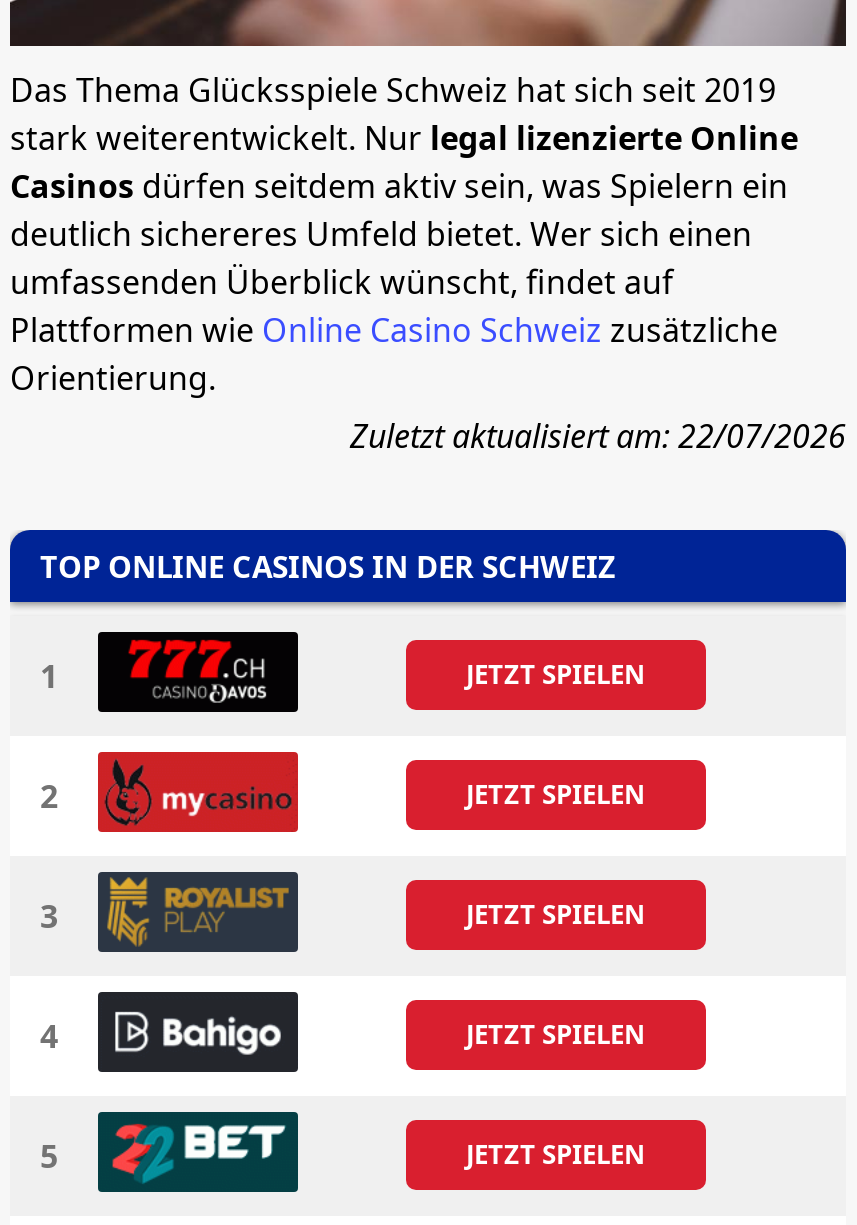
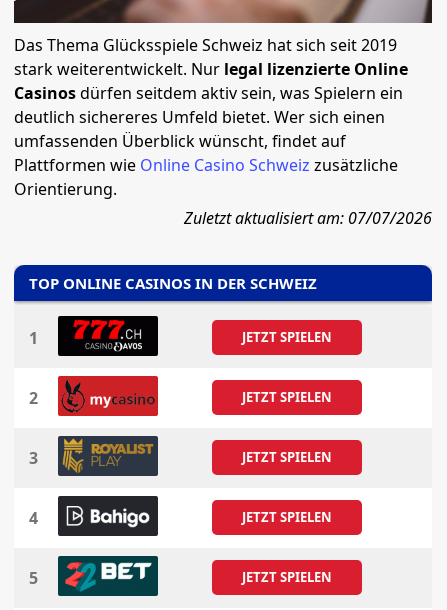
- Zuletzt aktualisiert am: 22/07/2026
+ Zuletzt aktualisiert am: 07/07/2026
